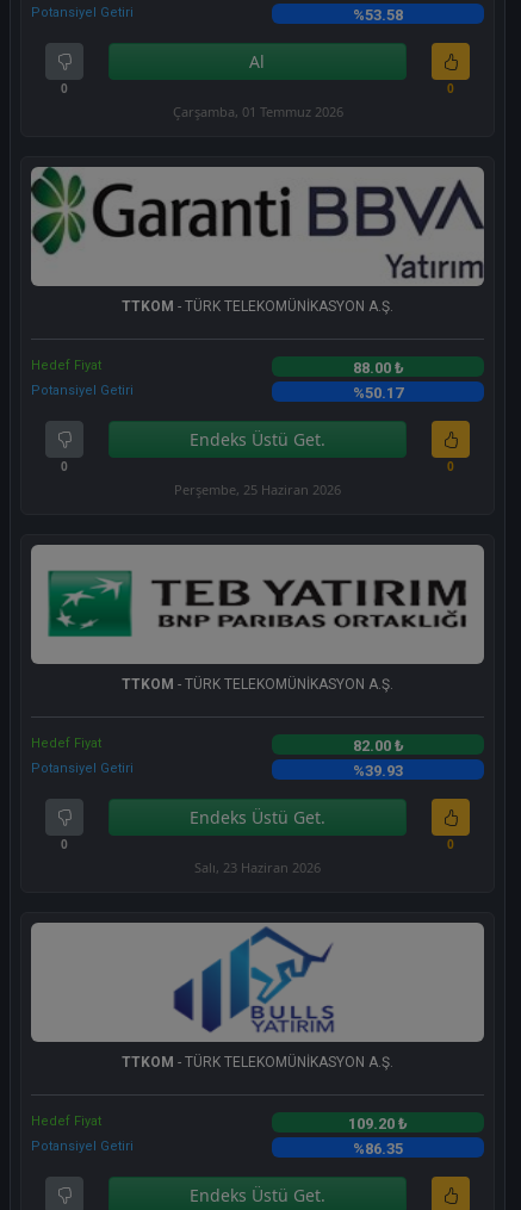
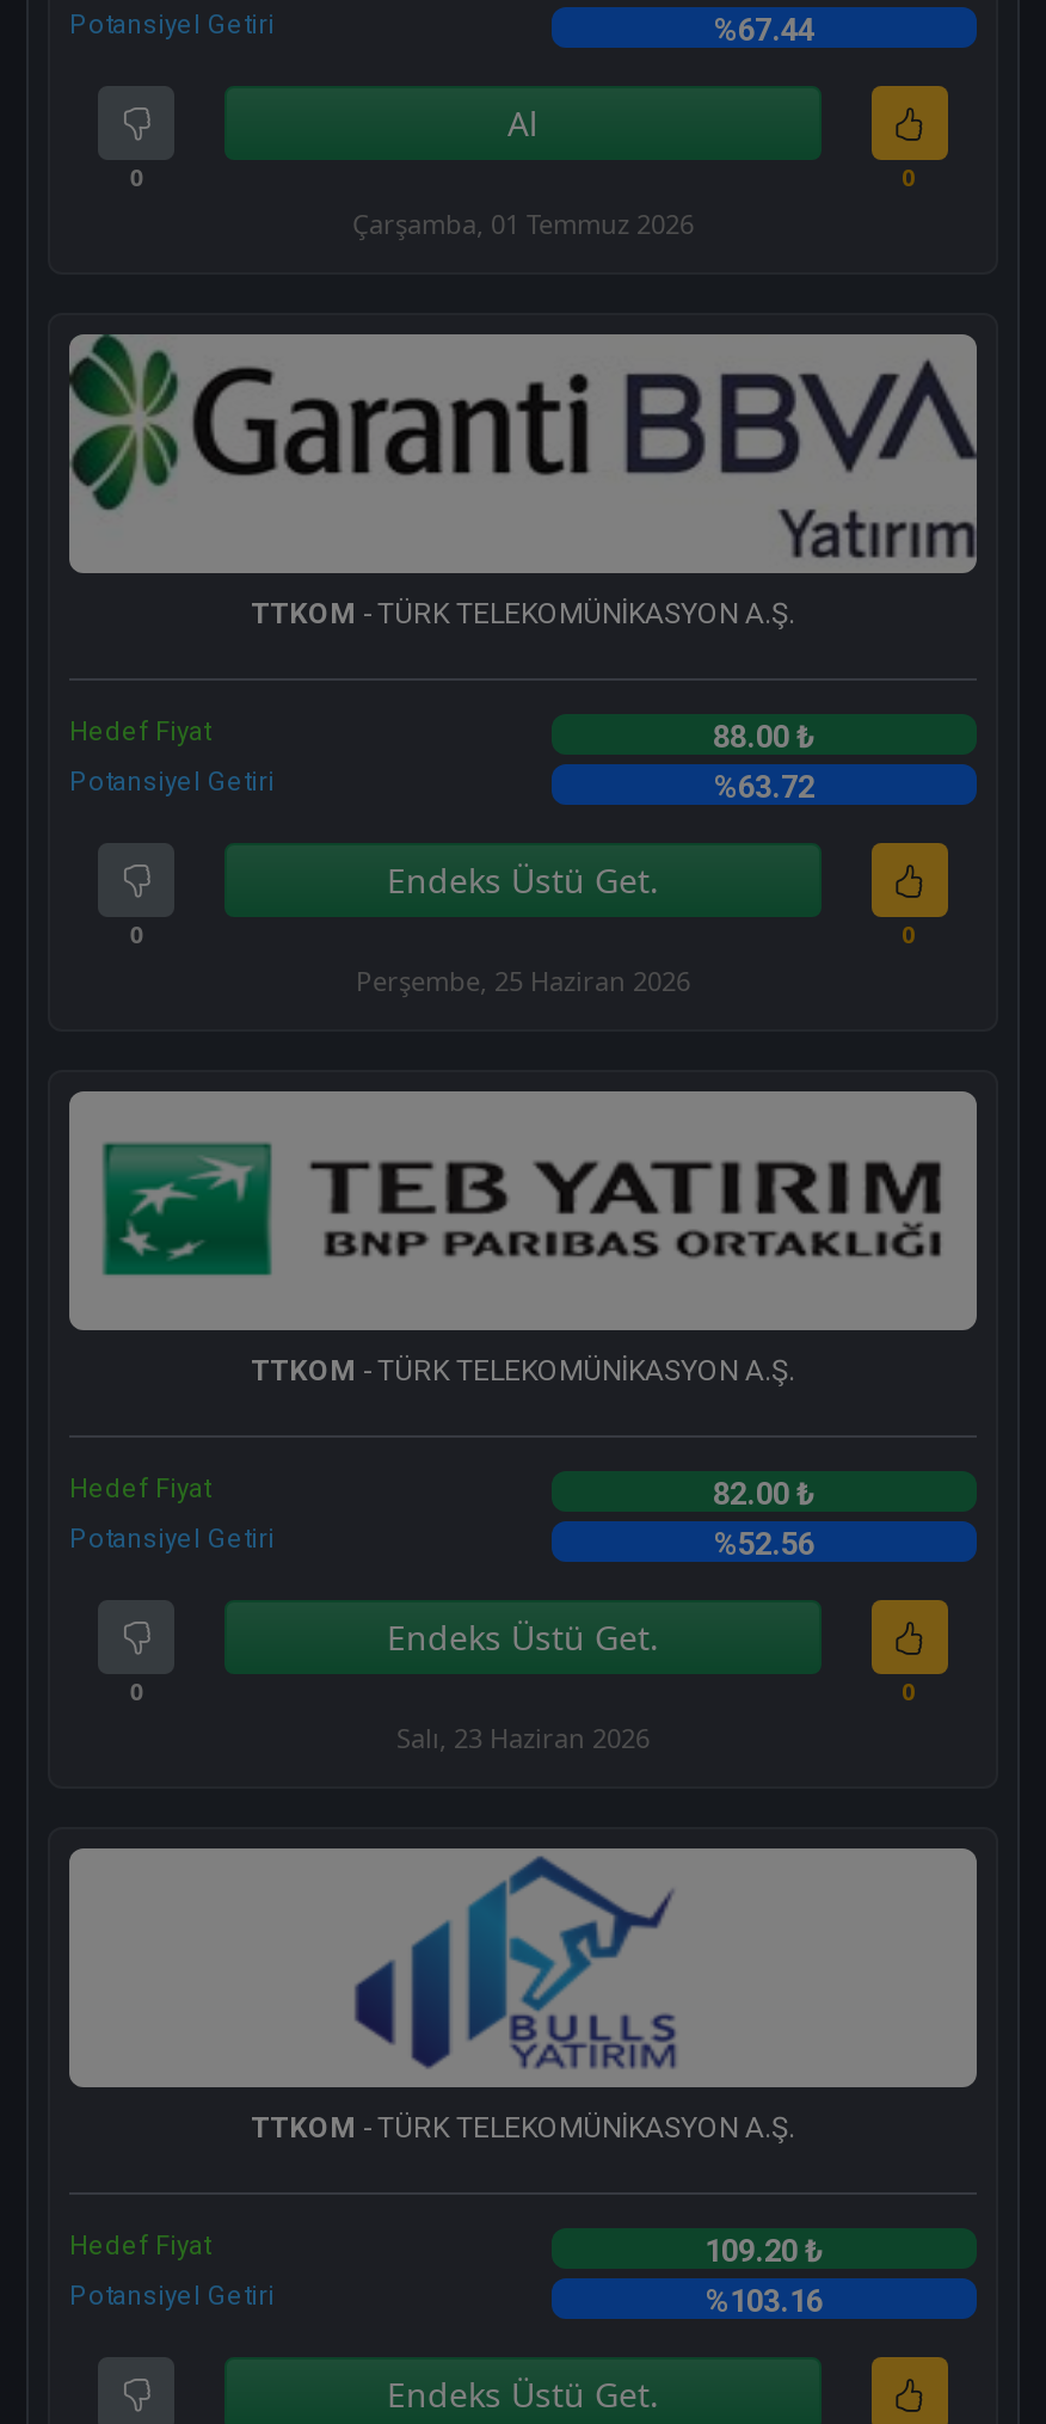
- %53.58
+ %67.44

- %50.17
+ %63.72

- %39.93
+ %52.56

- %86.35
+ %103.16
